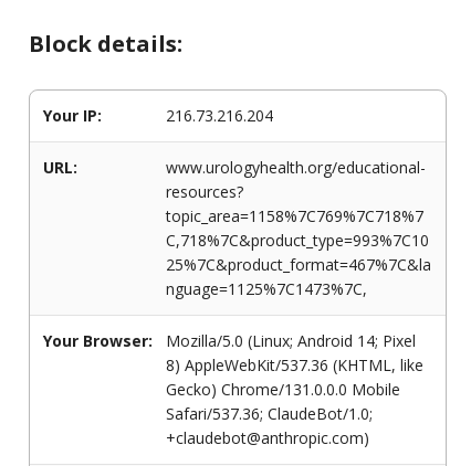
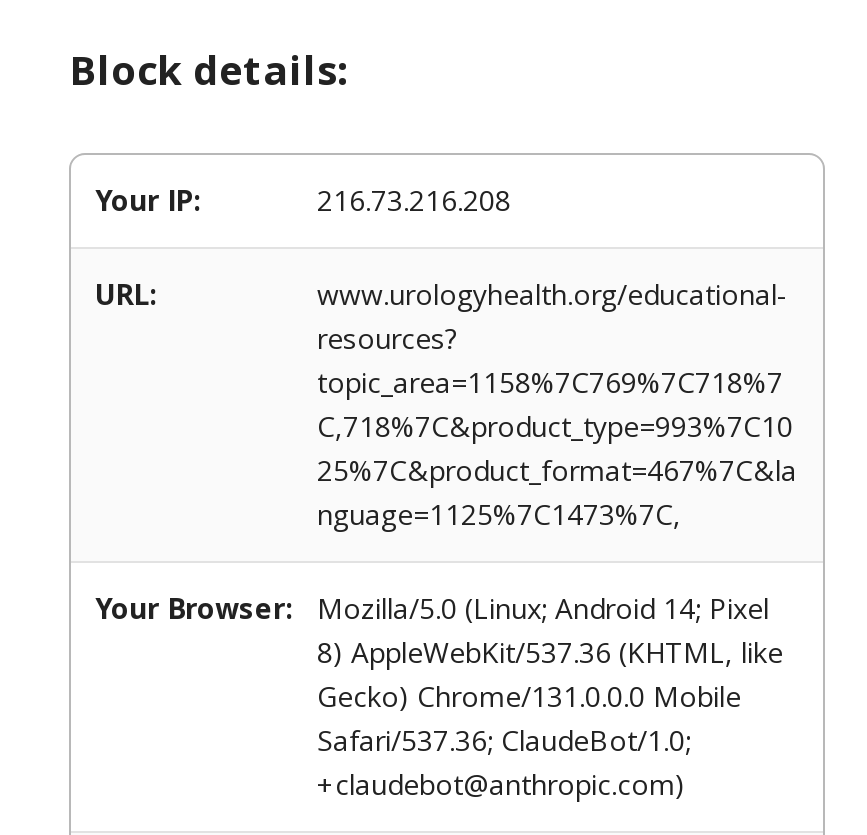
- 216.73.216.204
+ 216.73.216.208
